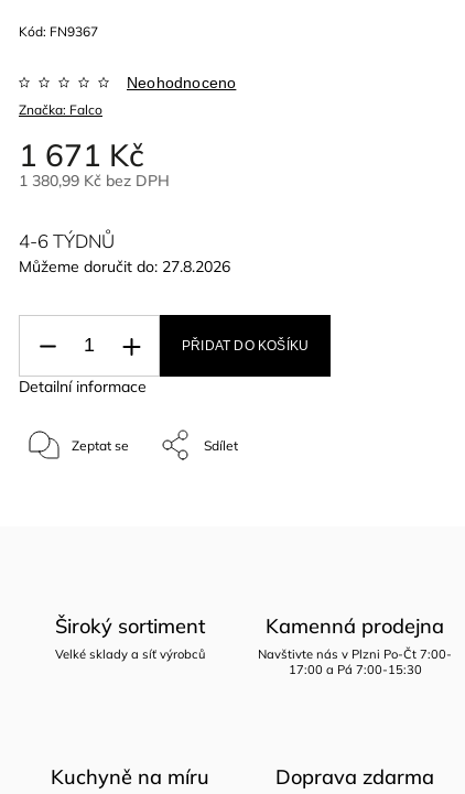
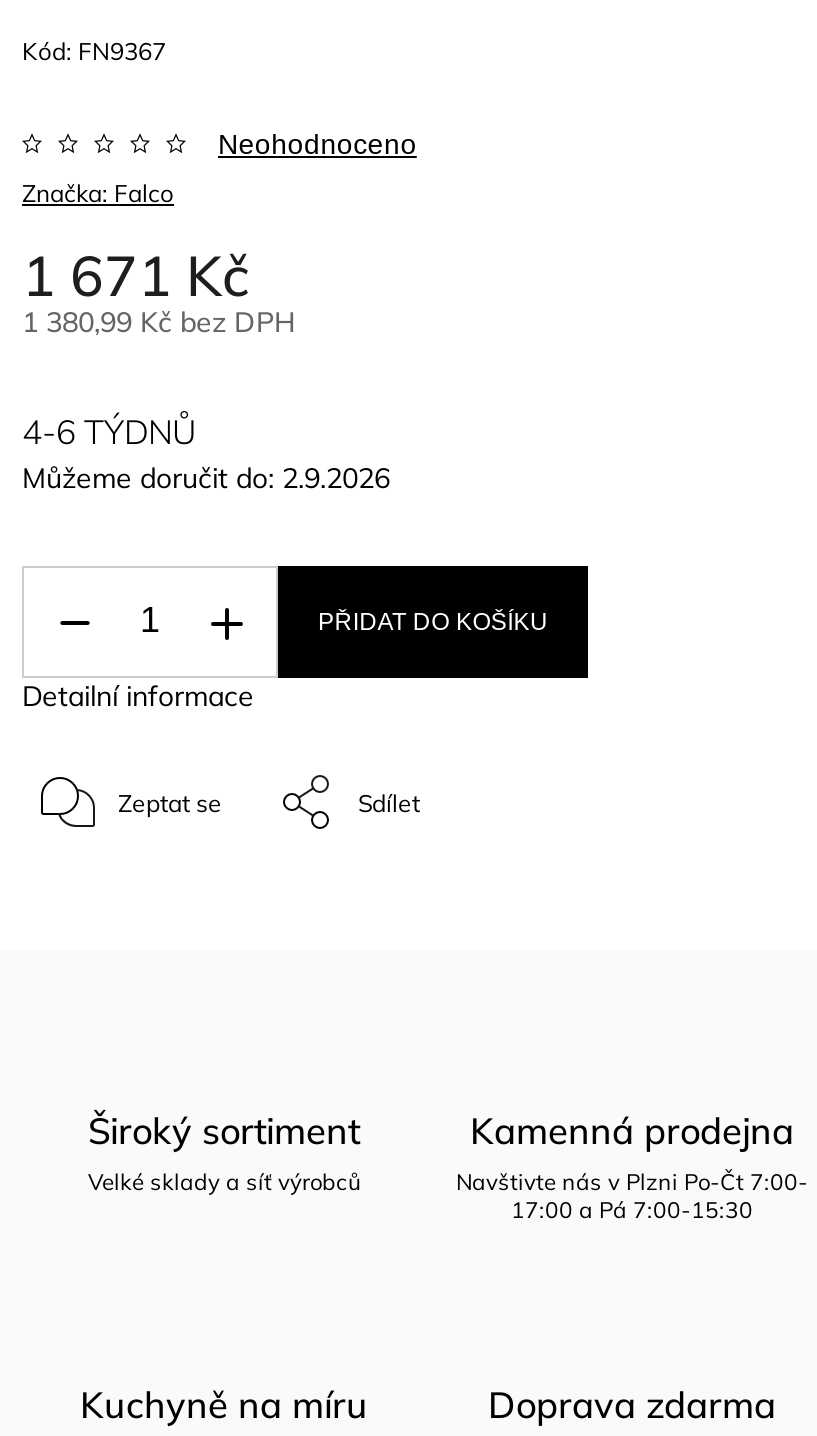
- Můžeme doručit do: 27.8.2026
+ Můžeme doručit do: 2.9.2026
